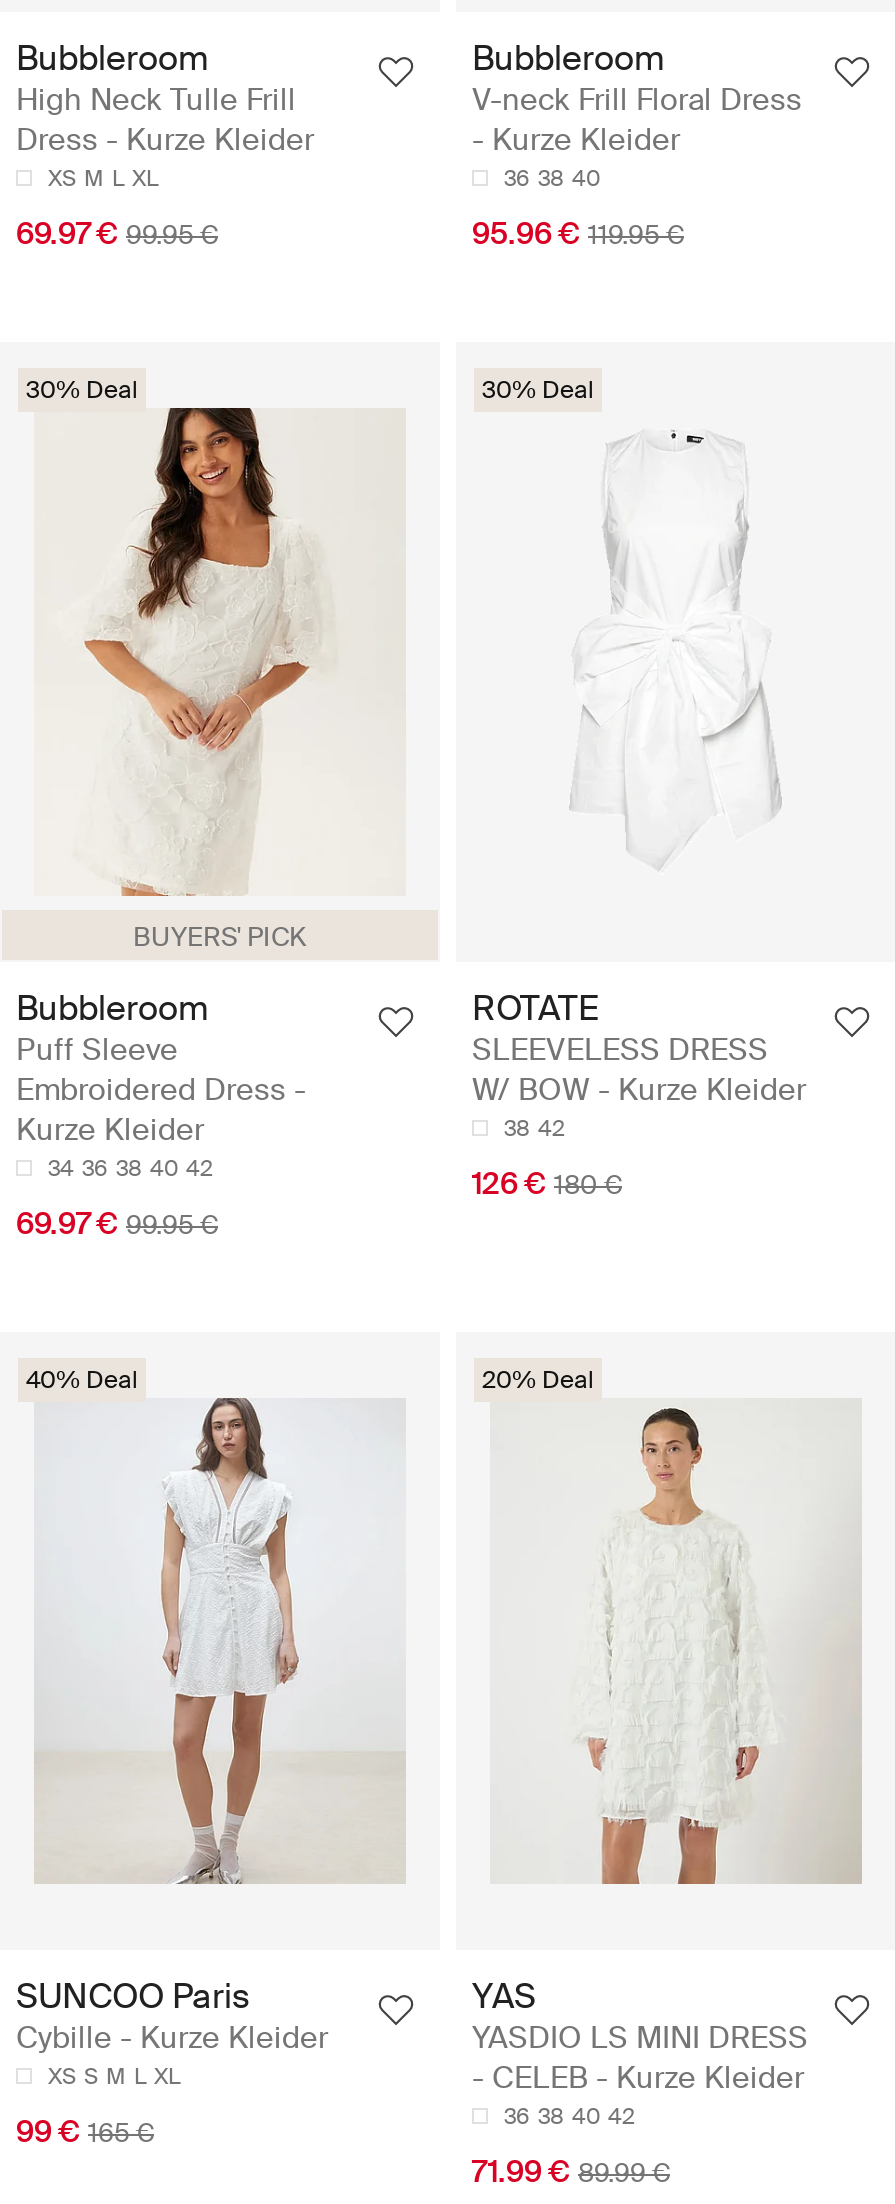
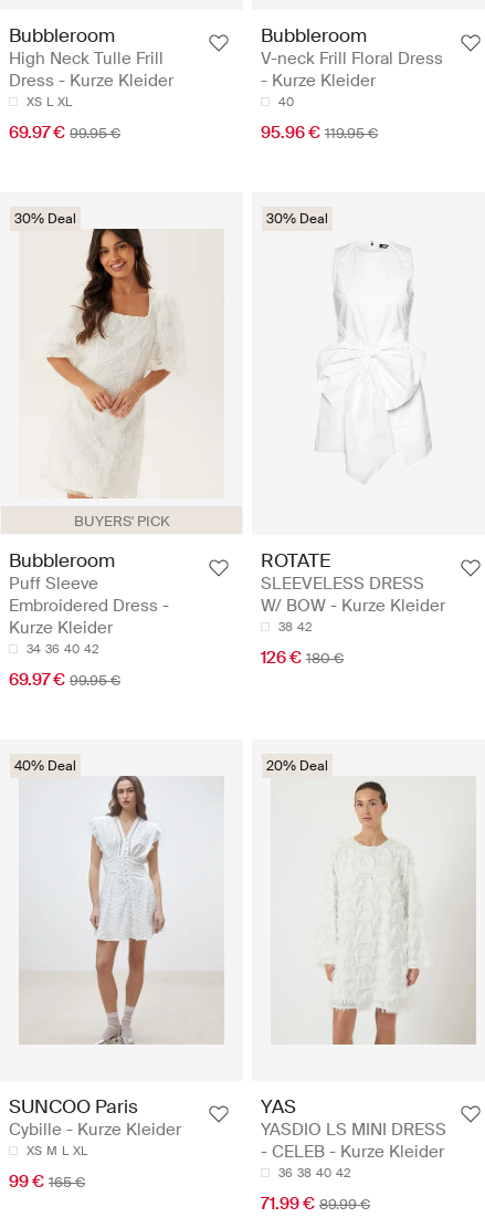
moved down: XS M L XL

+ XS L XL

- 36 38 40
+ 40

- 34 36 38 40 42
+ 34 36 40 42

- XS S M L XL
